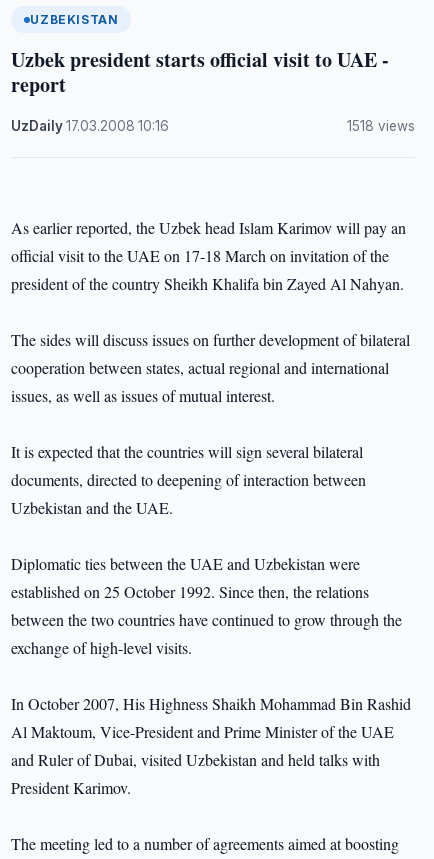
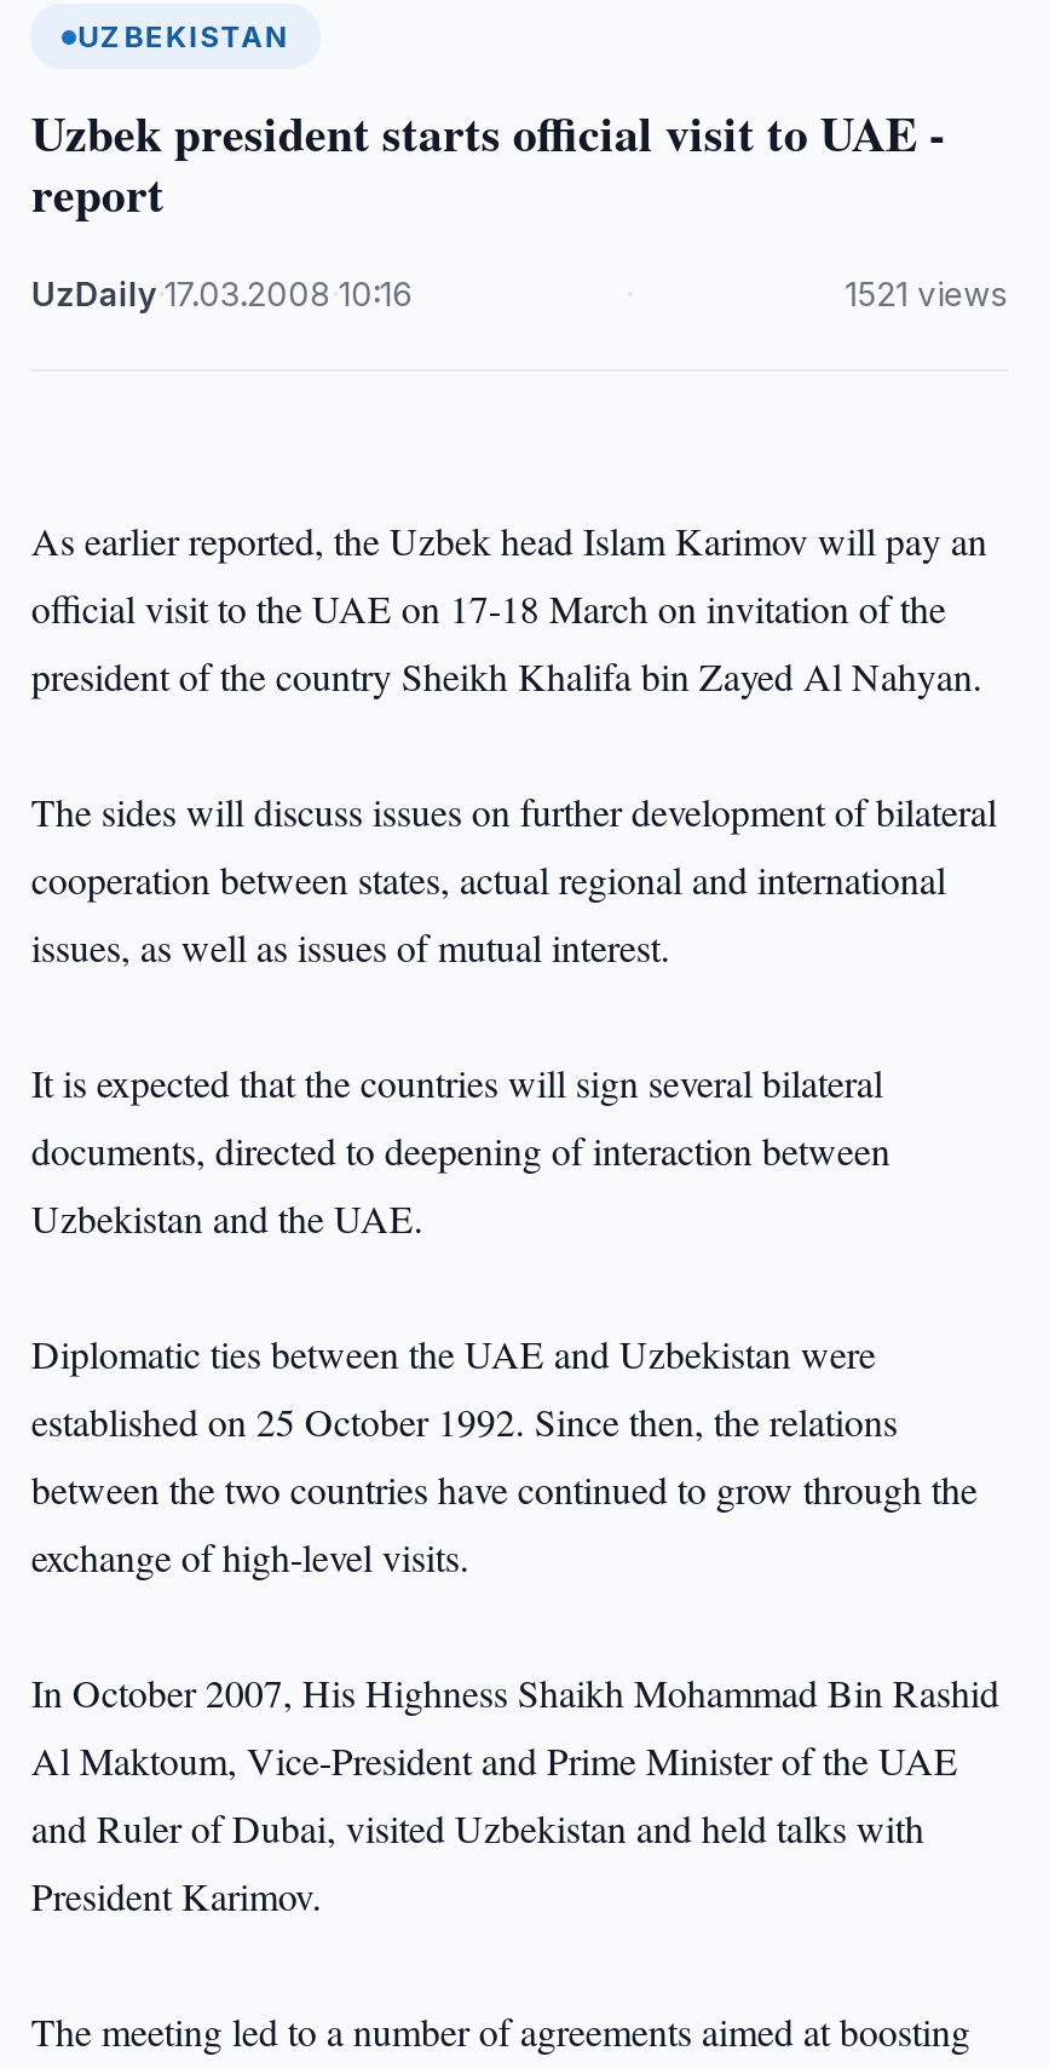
- 1518 views
+ 1521 views
